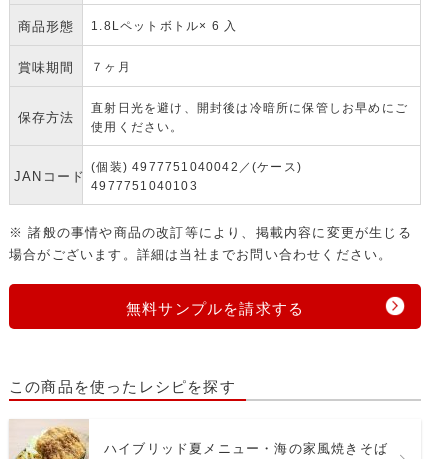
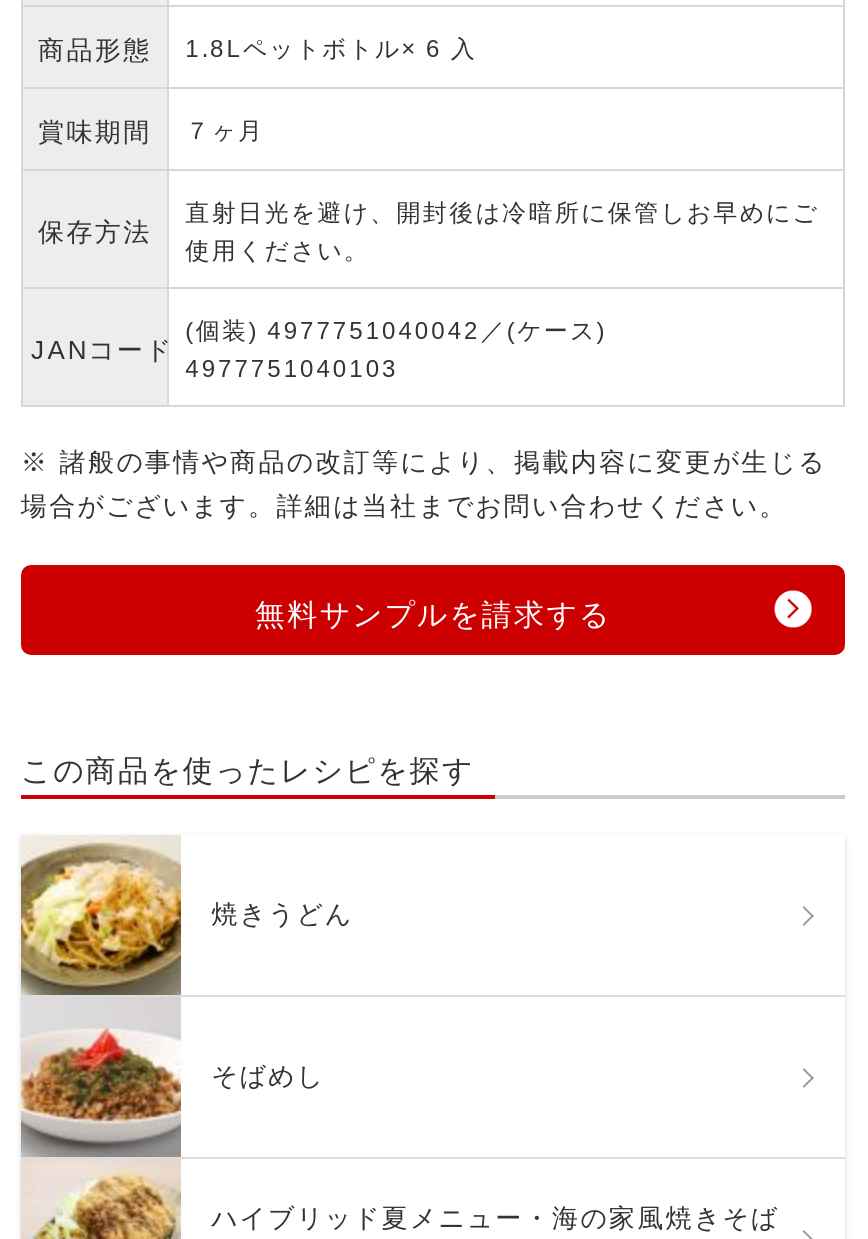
+ [image]
+ 焼きうどん

+ そばめし
